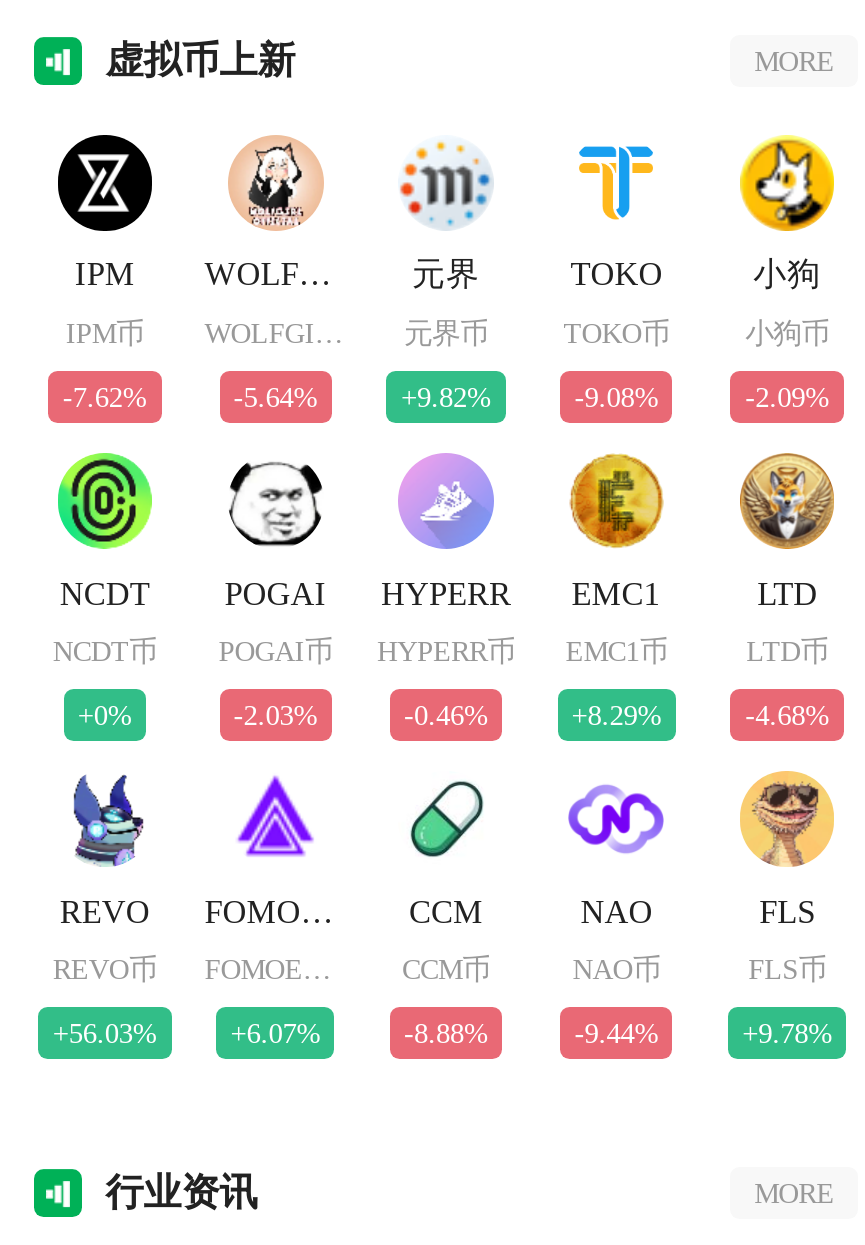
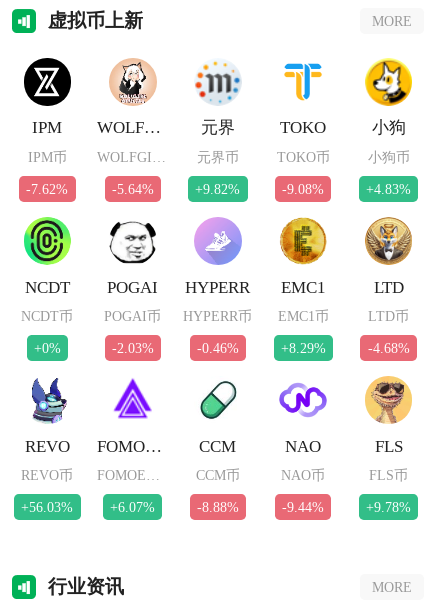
- -2.09%
+ +4.83%
